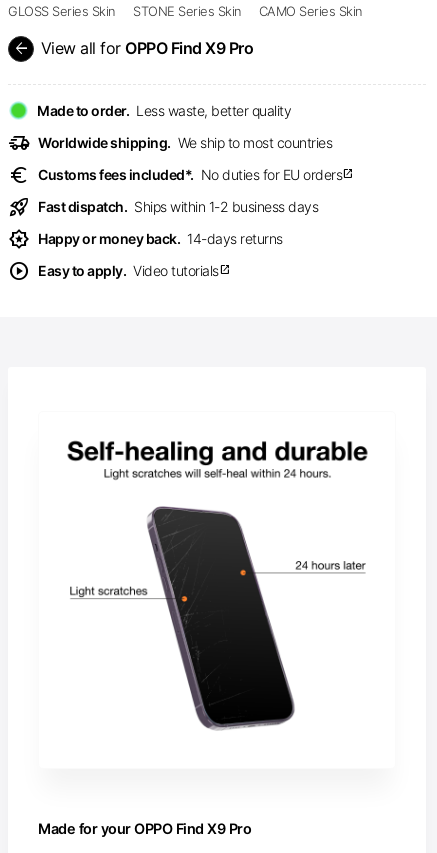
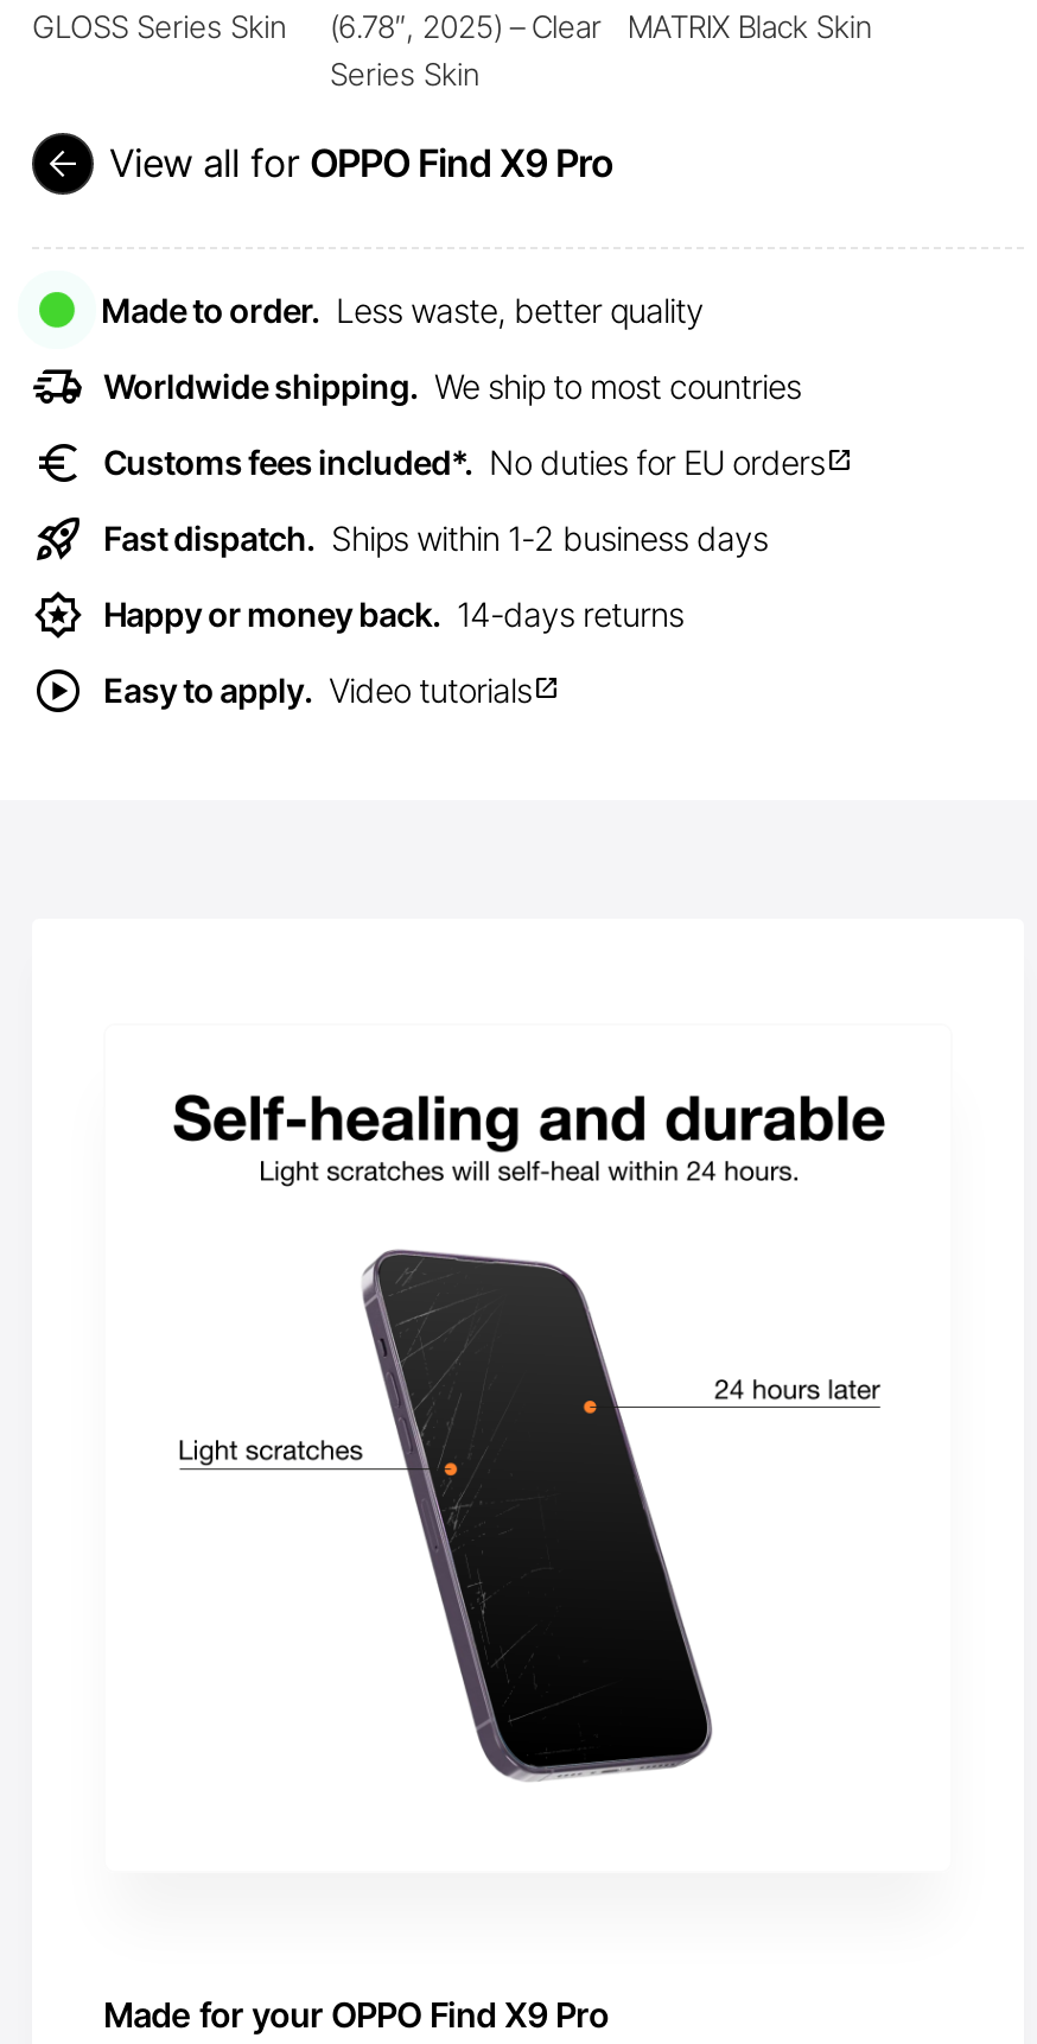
- STONE Series Skin
+ (6.78″, 2025) – Clear
+ Series Skin

- CAMO Series Skin
+ MATRIX Black Skin
